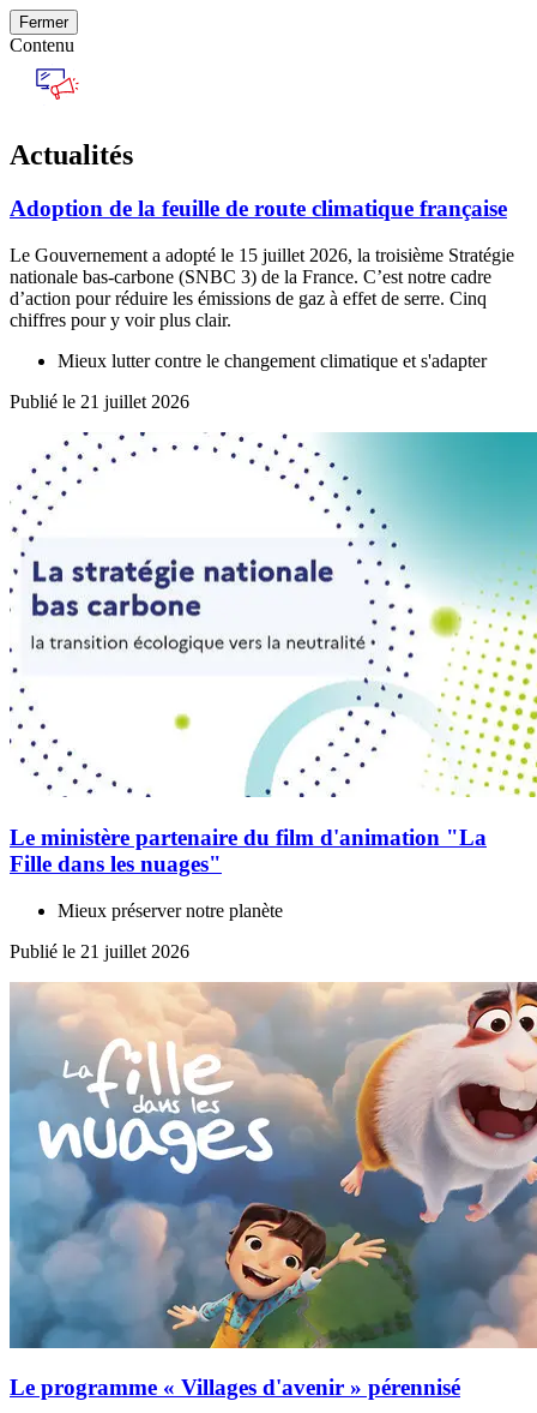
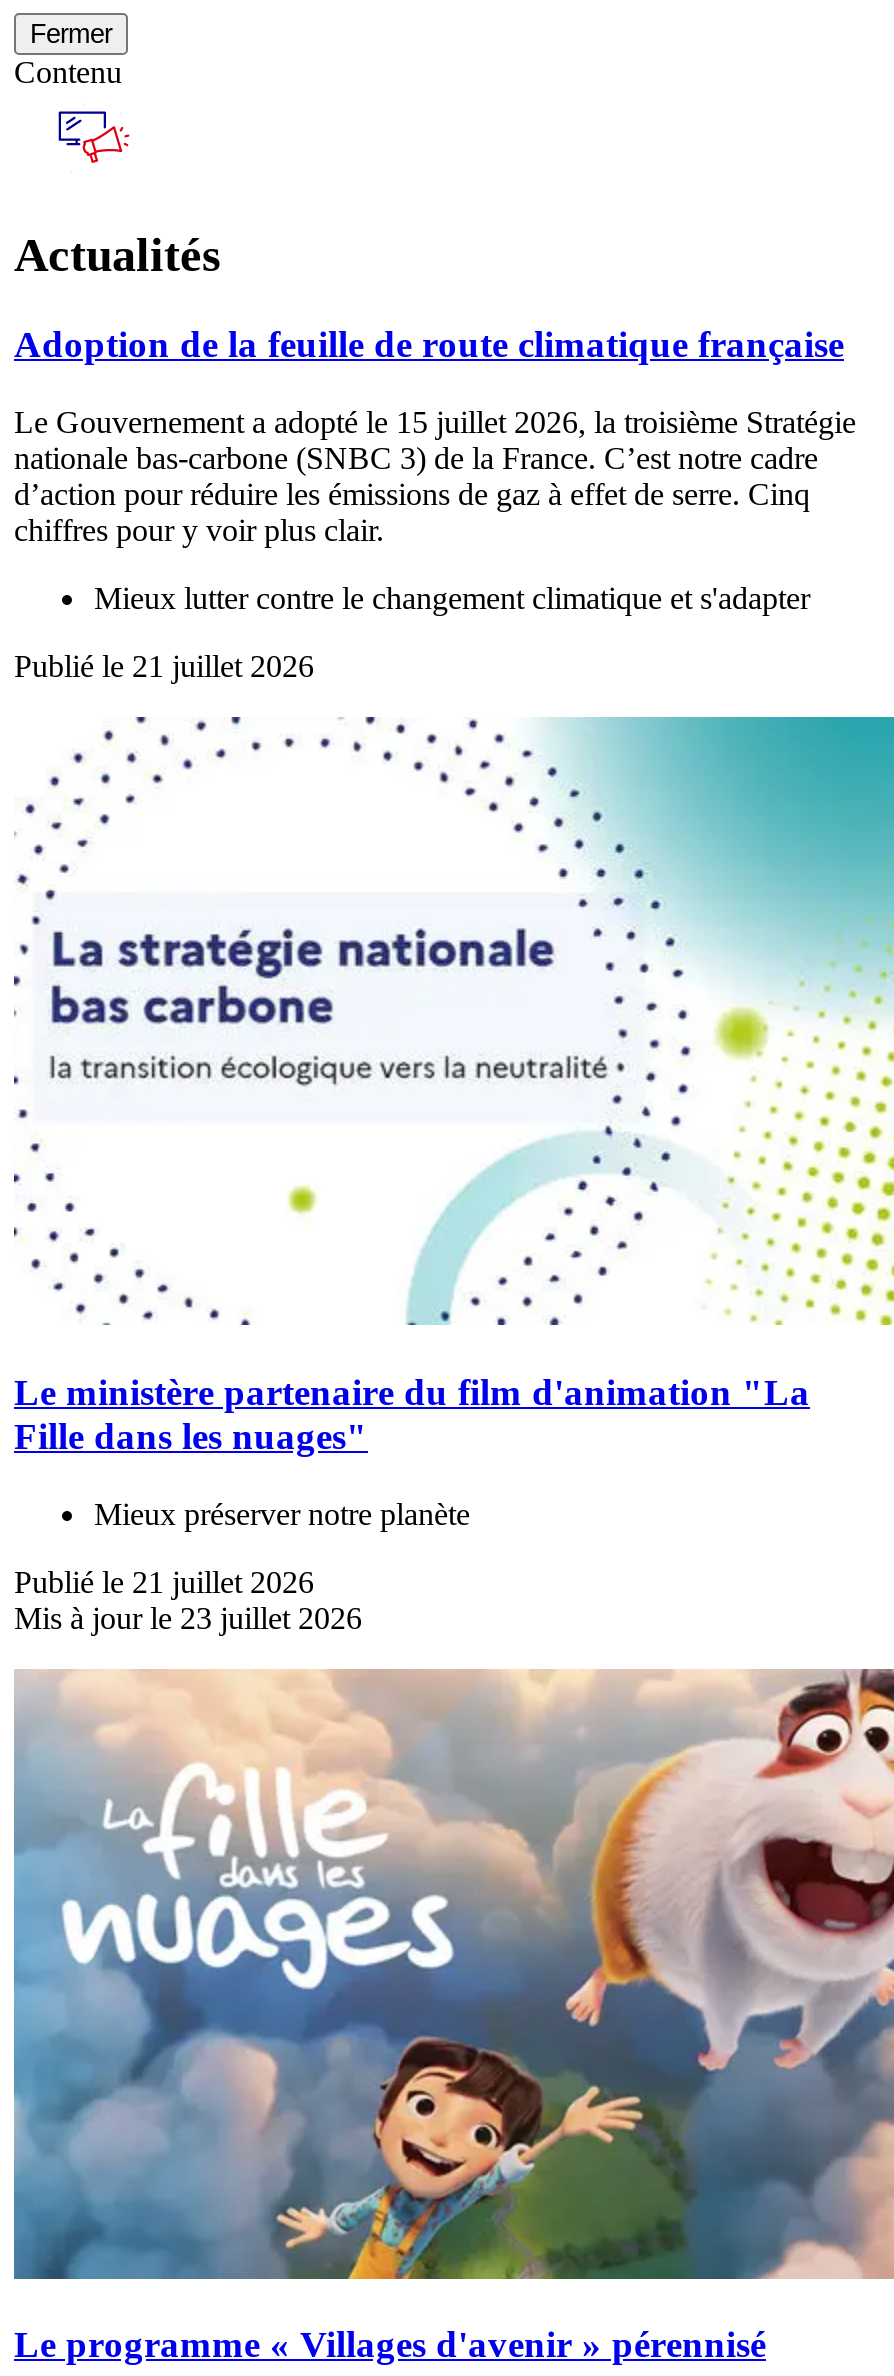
+ Mis à jour le 23 juillet 2026
